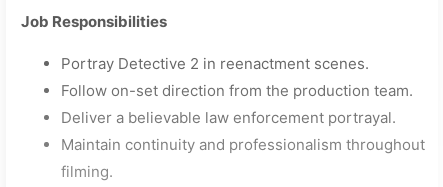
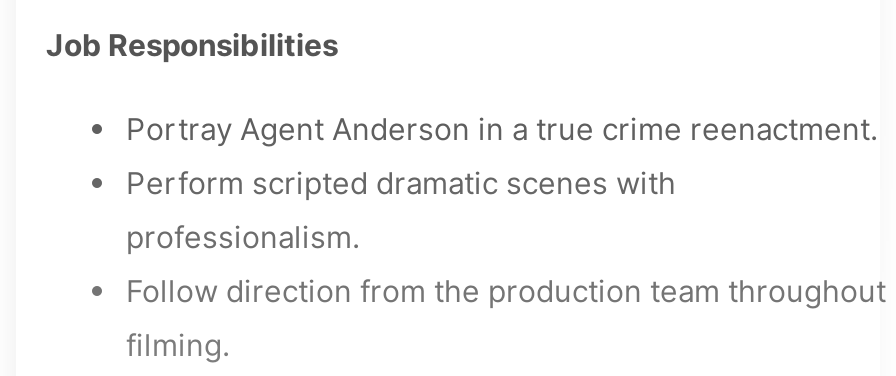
- Portray Detective 2 in reenactment scenes.
- Follow on-set direction from the production team.
- Deliver a believable law enforcement portrayal.
- Maintain continuity and professionalism throughout
+ Portray Agent Anderson in a true crime reenactment.
+ Perform scripted dramatic scenes with
+ professionalism.
+ Follow direction from the production team throughout
